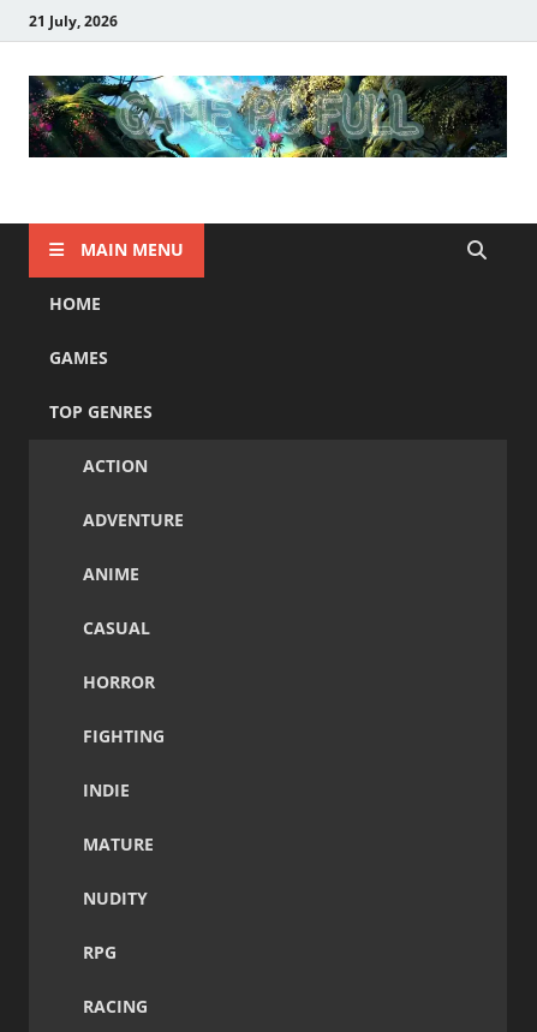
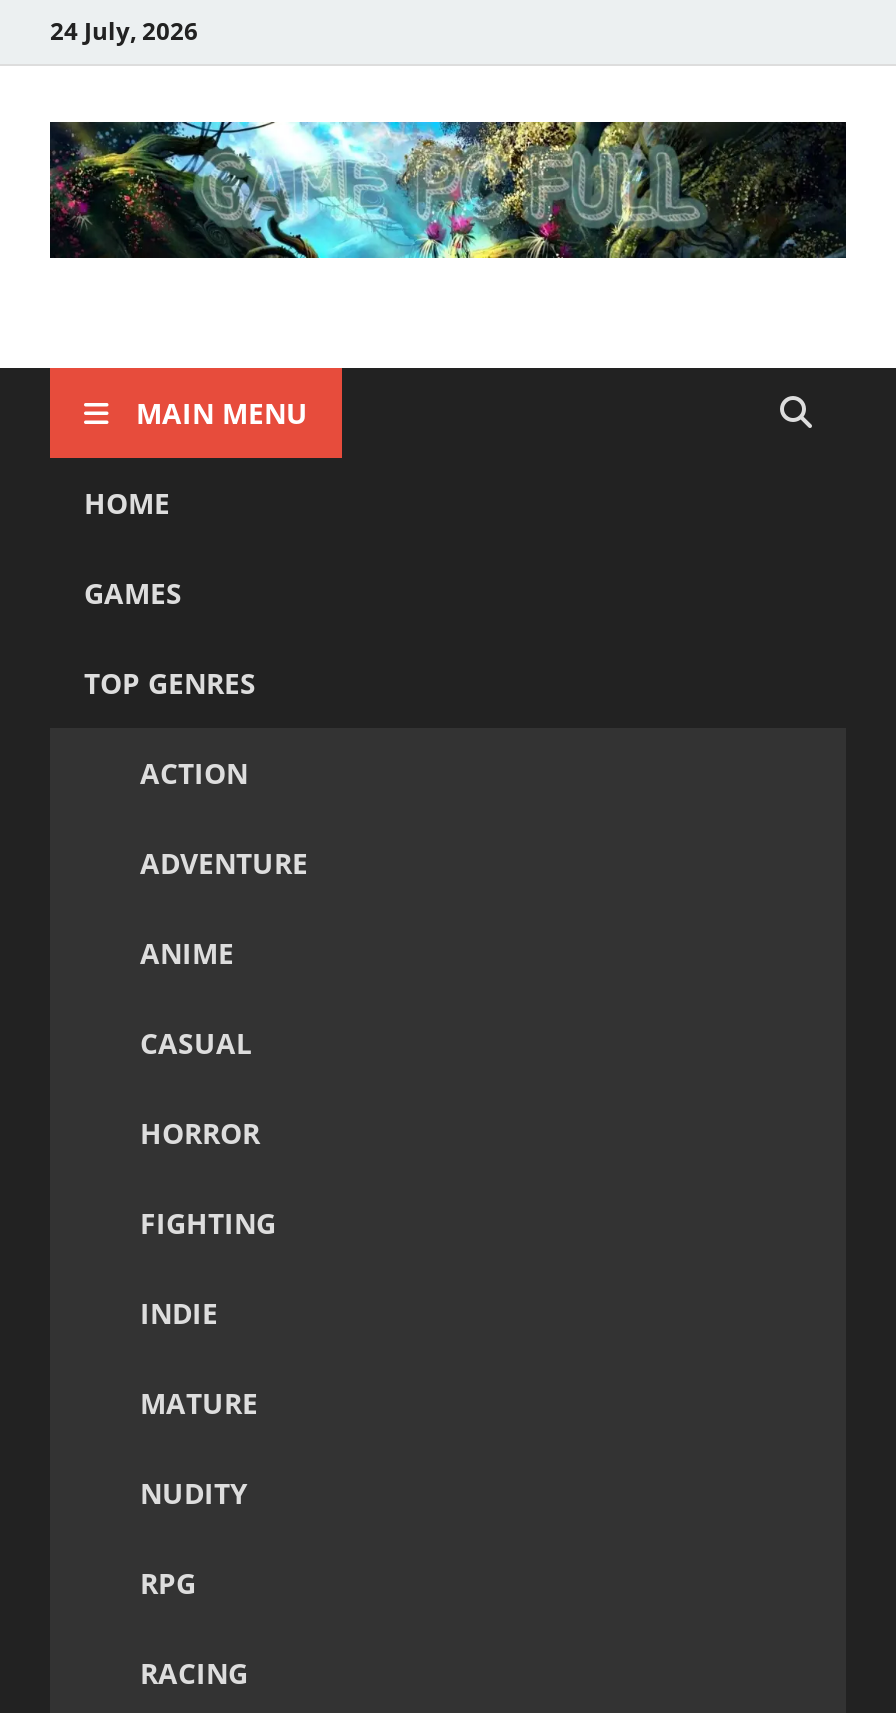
- 21 July, 2026
+ 24 July, 2026
